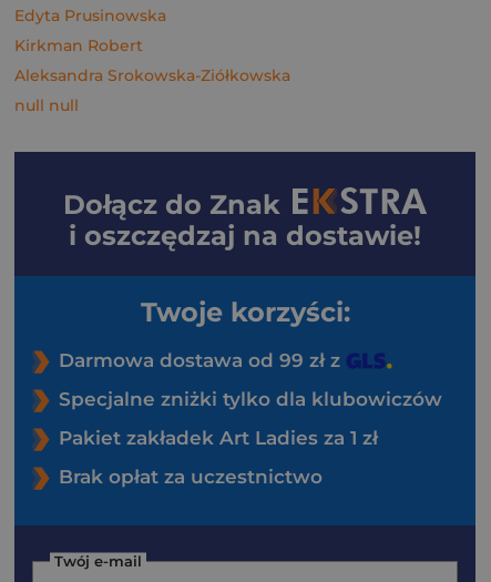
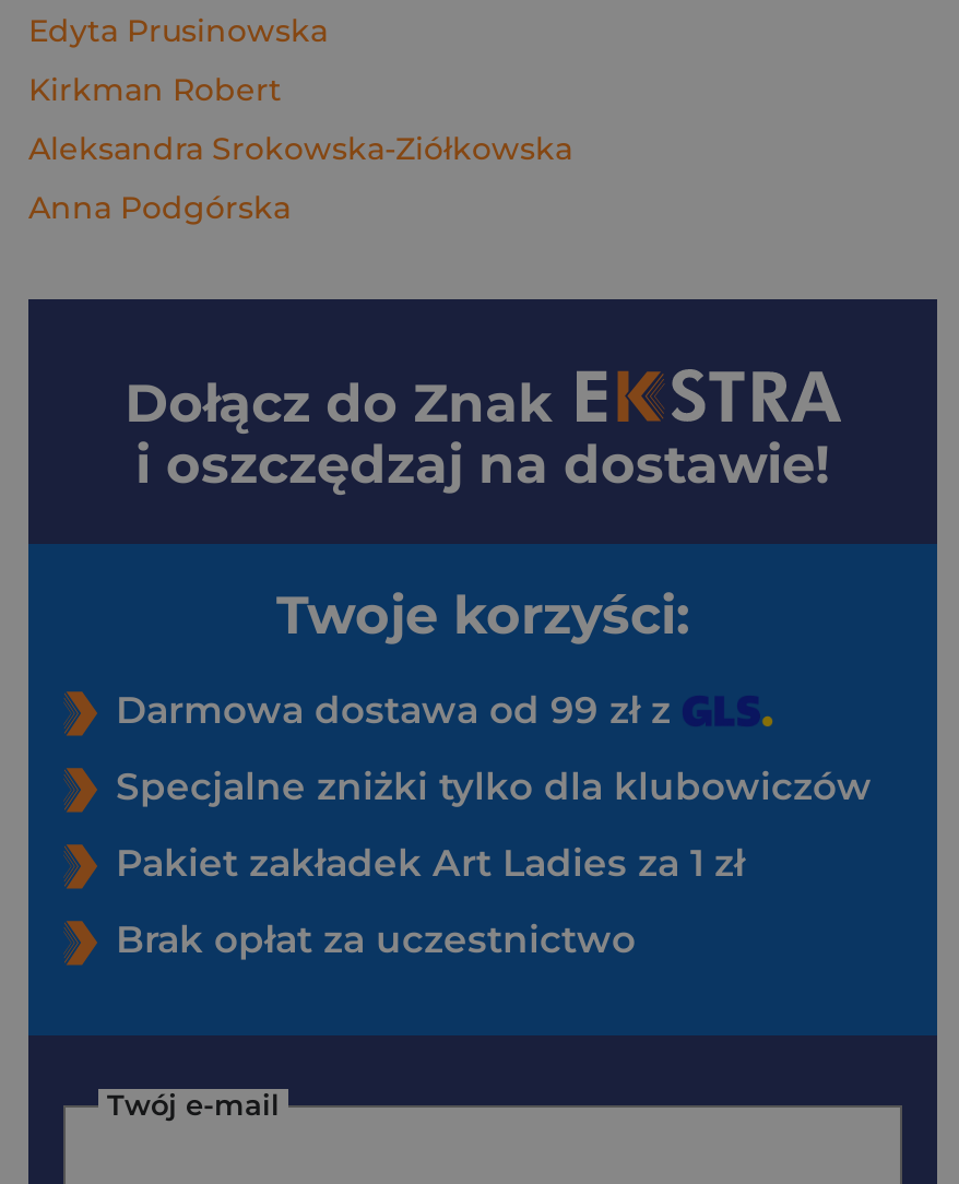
- null null
+ Anna Podgórska
